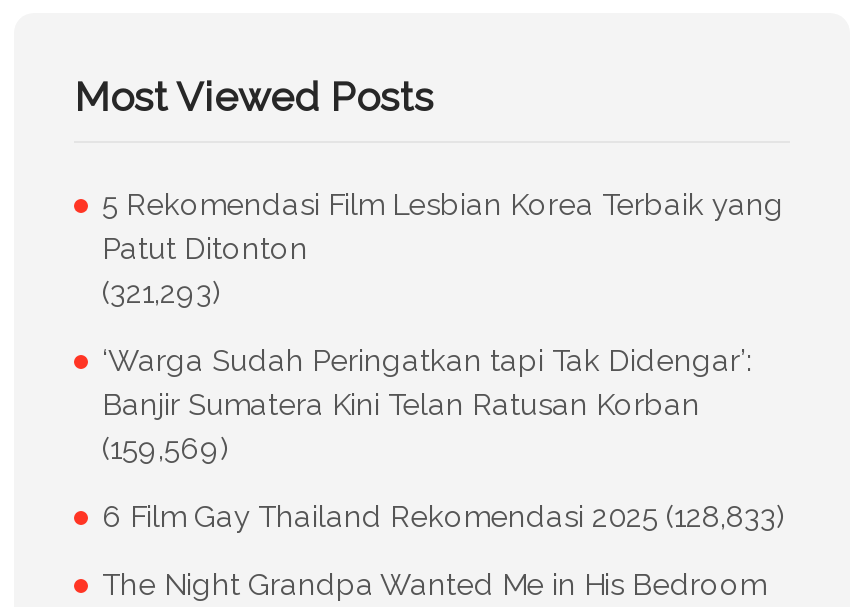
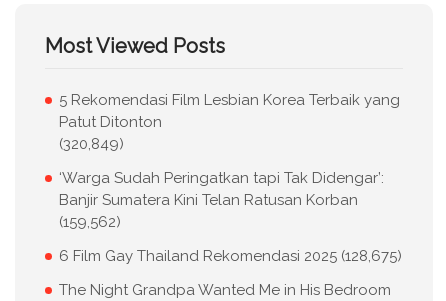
- (321,293)
+ (320,849)

- (159,569)
+ (159,562)

- 6 Film Gay Thailand Rekomendasi 2025 (128,833)
+ 6 Film Gay Thailand Rekomendasi 2025 (128,675)
